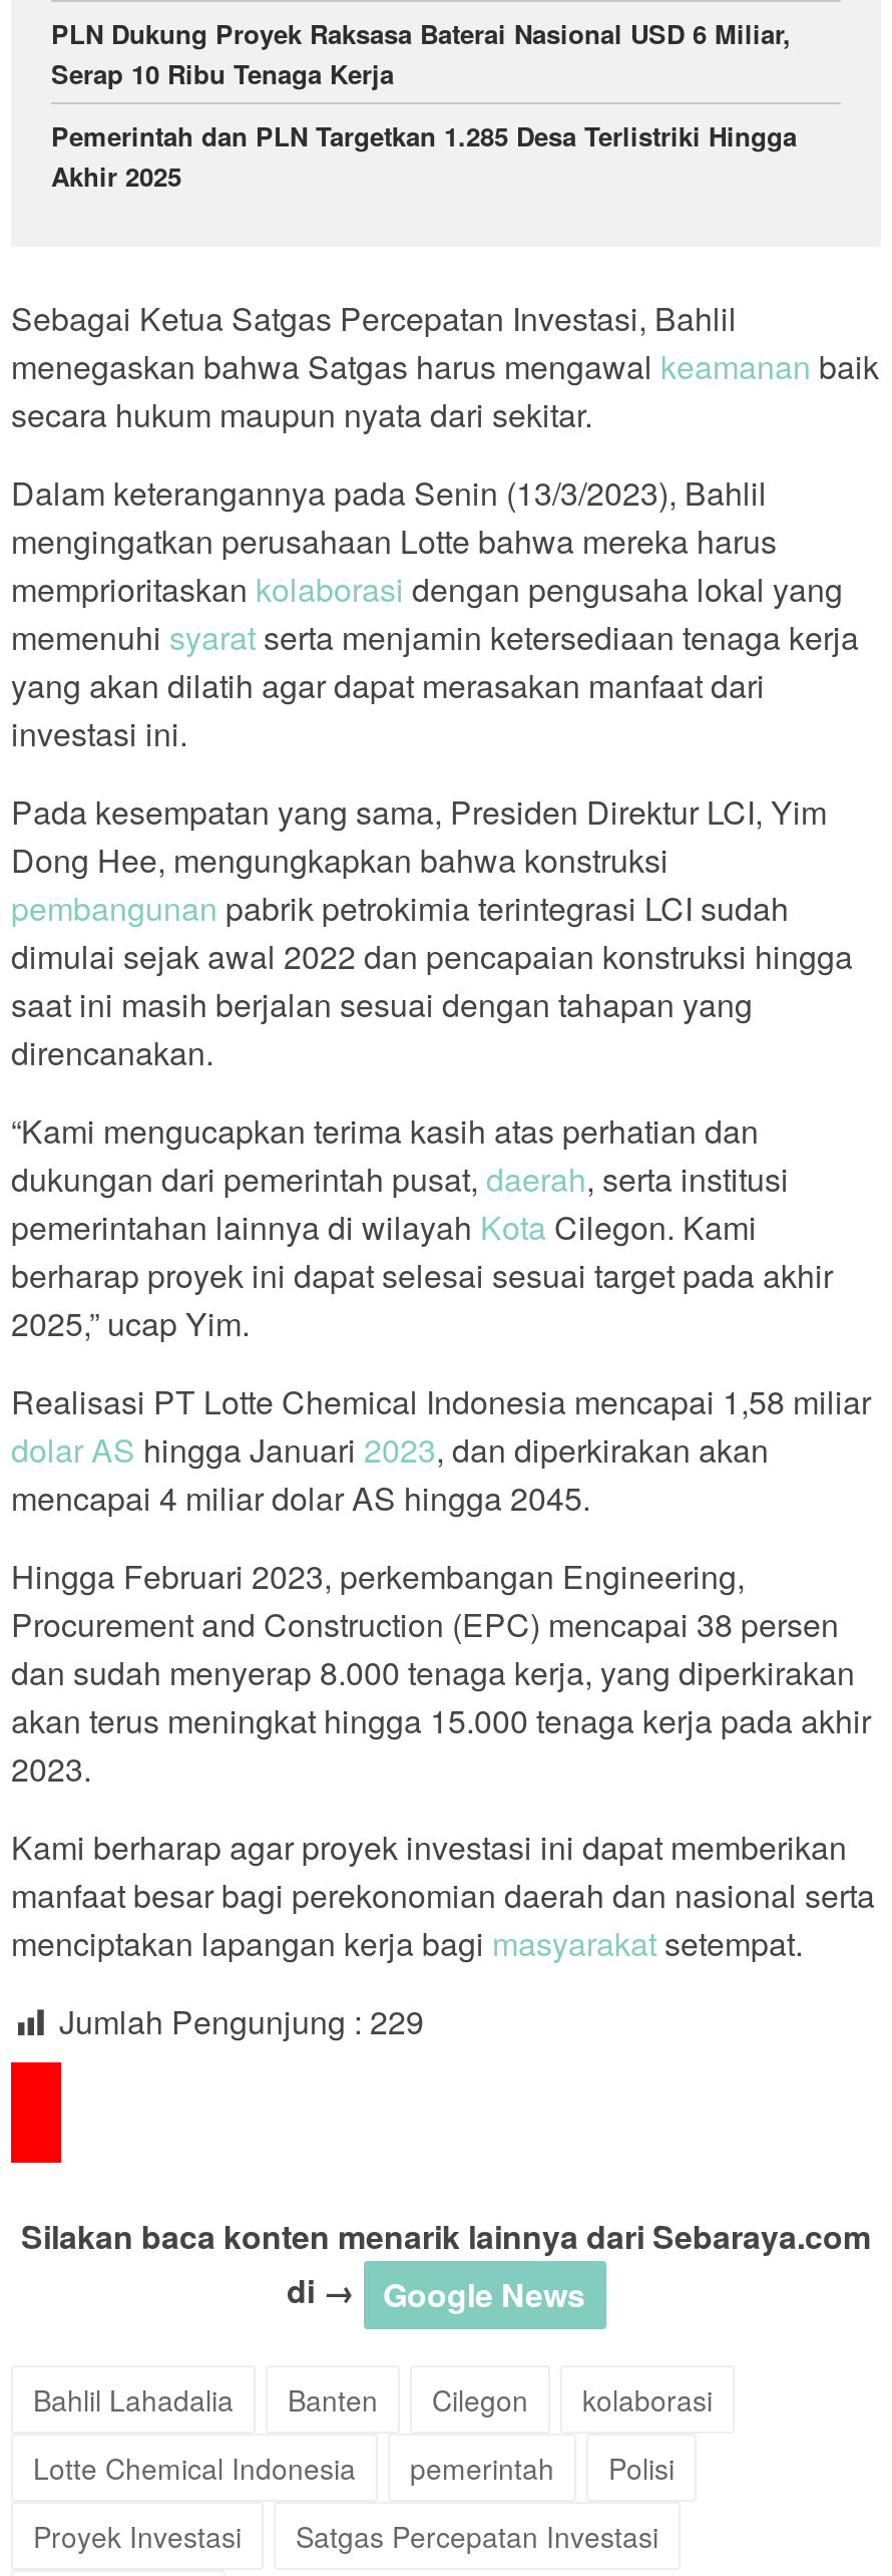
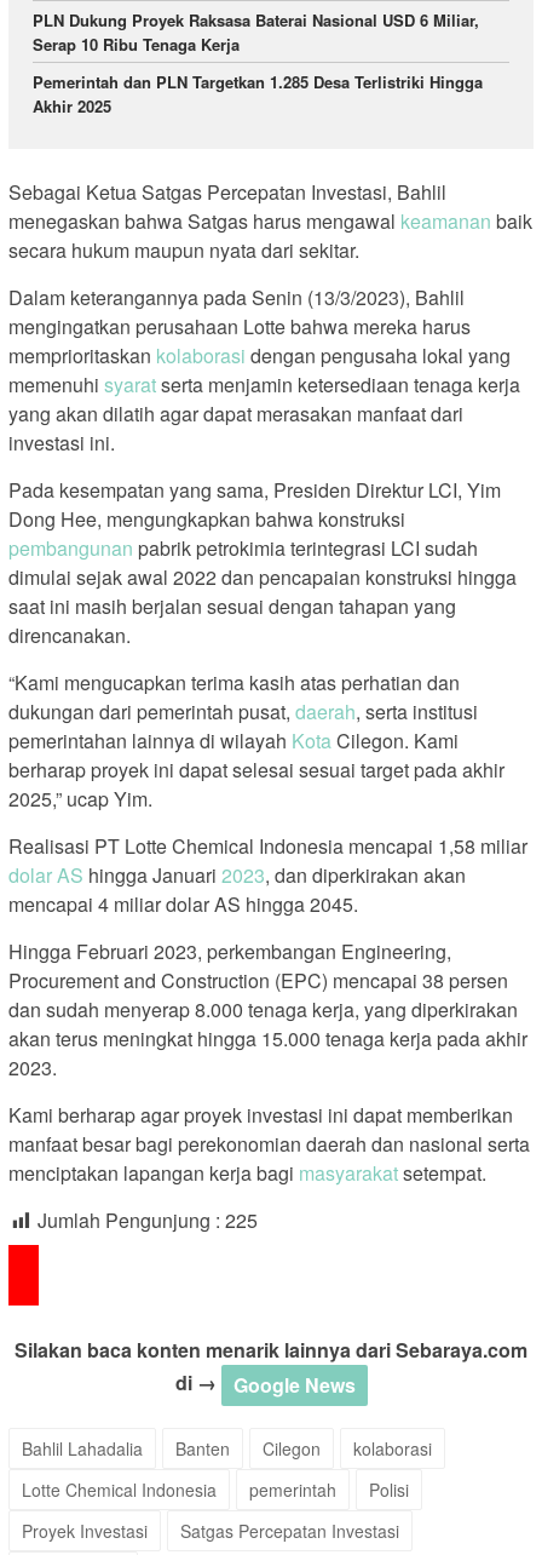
- Jumlah Pengunjung : 229
+ Jumlah Pengunjung : 225
